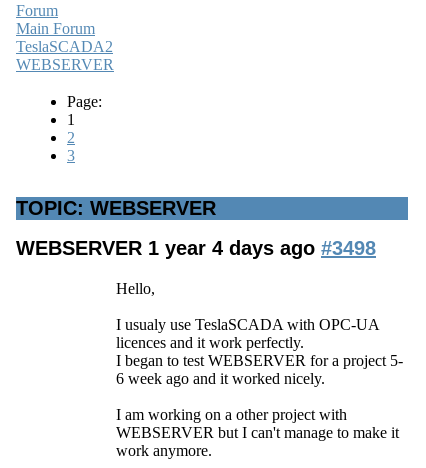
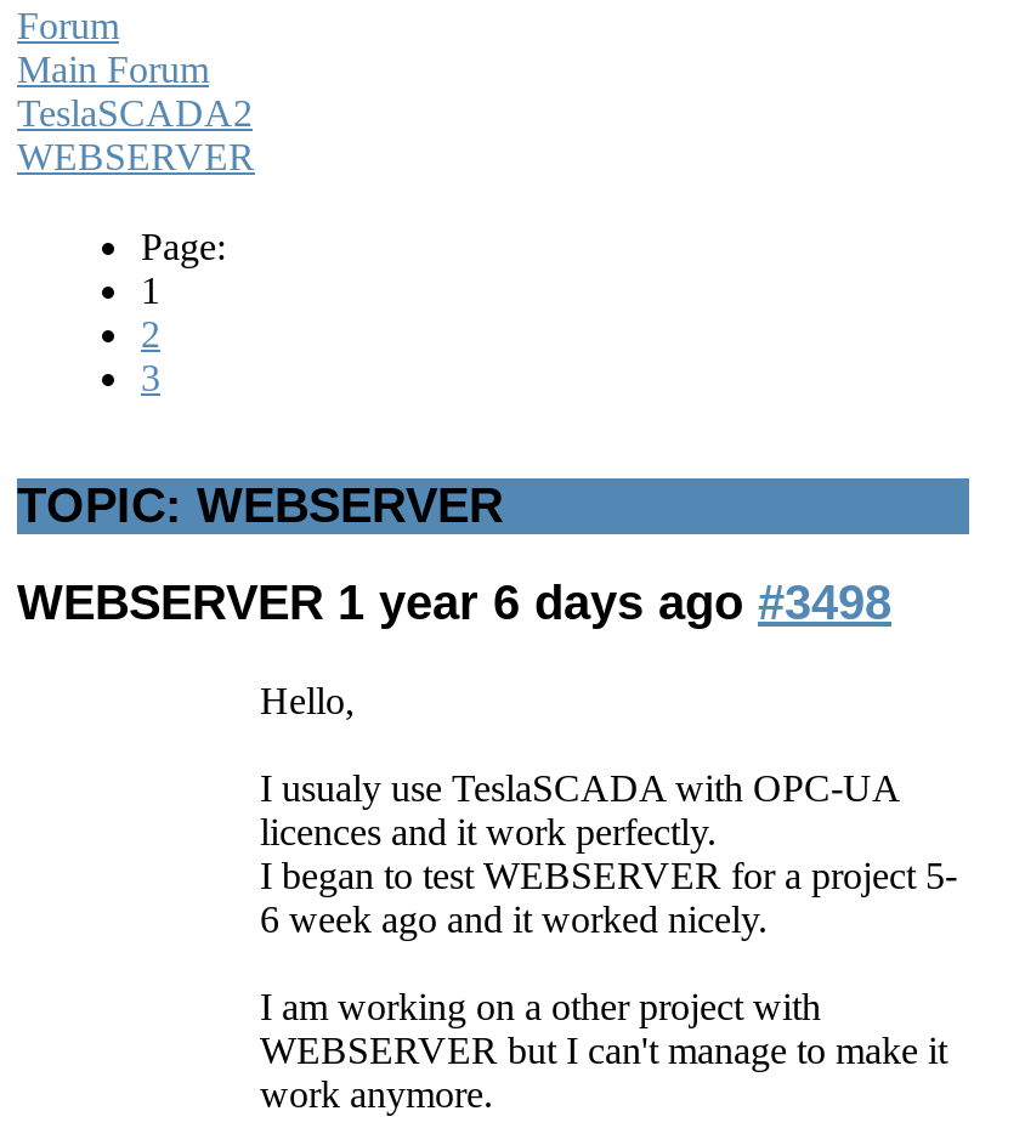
- WEBSERVER 1 year 4 days ago #3498
+ WEBSERVER 1 year 6 days ago #3498
